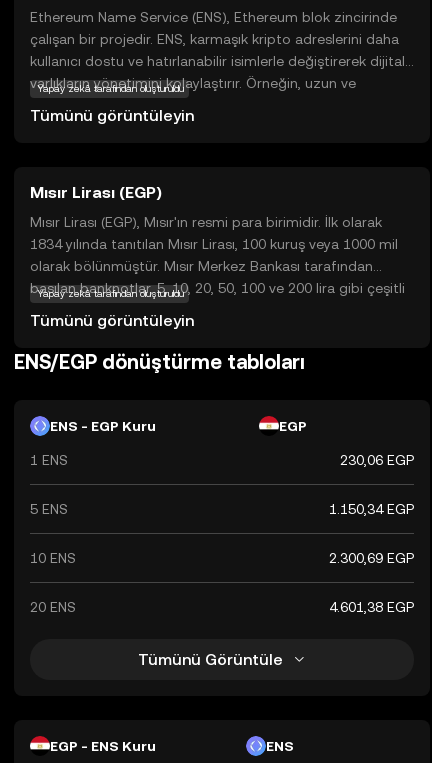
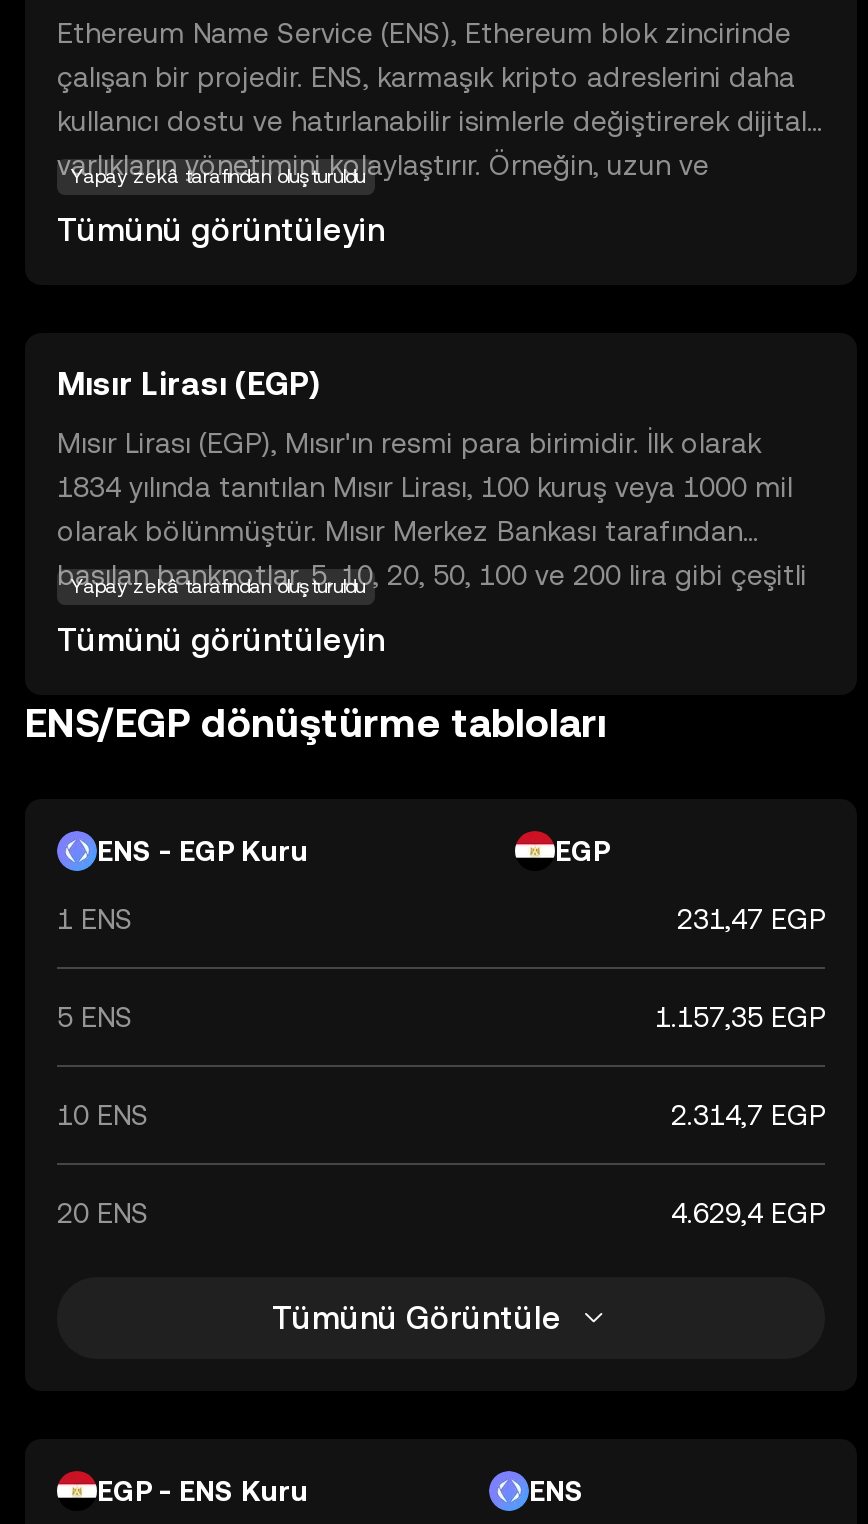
- 230,06 EGP
+ 231,47 EGP

- 1.150,34 EGP
+ 1.157,35 EGP

- 2.300,69 EGP
+ 2.314,7 EGP

- 4.601,38 EGP
+ 4.629,4 EGP
